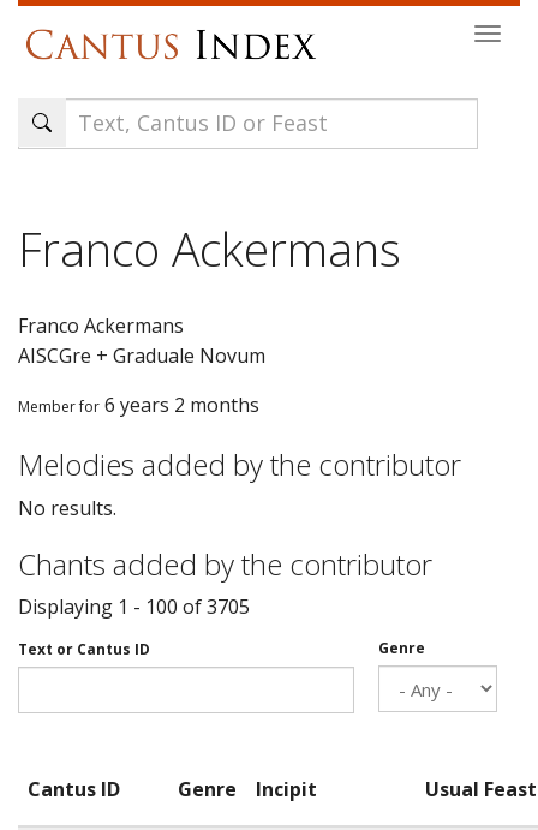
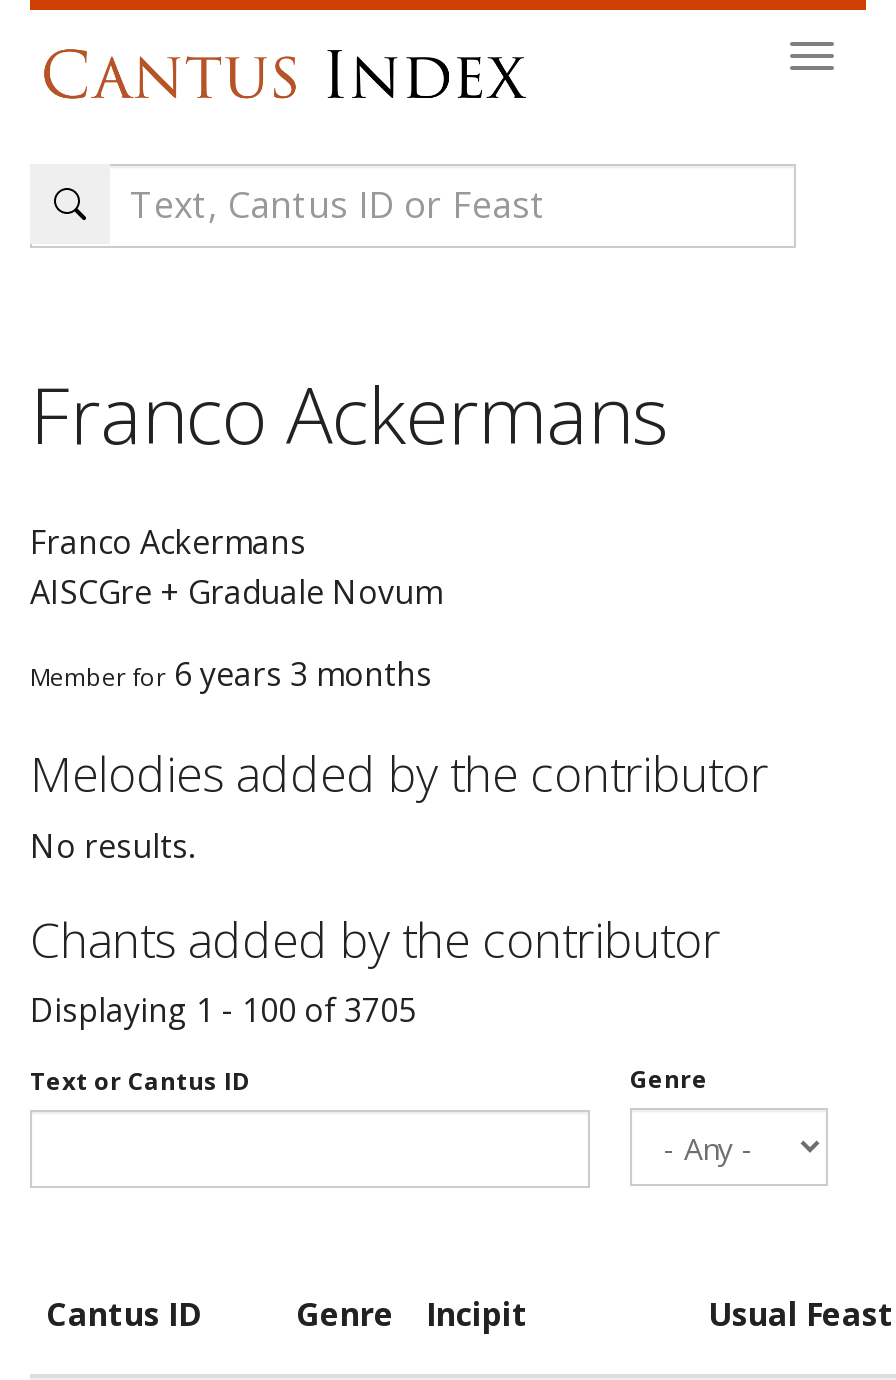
- Member for 6 years 2 months
+ Member for 6 years 3 months
